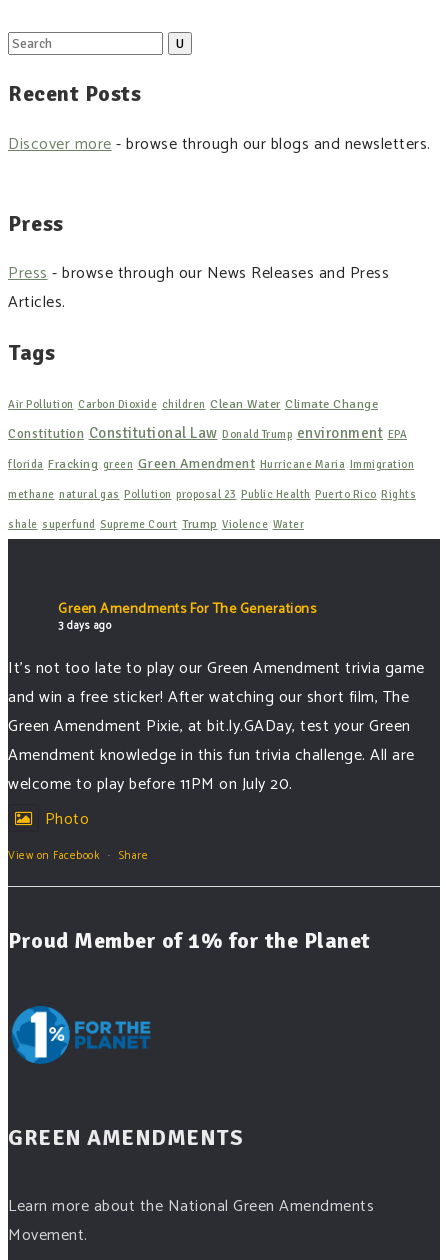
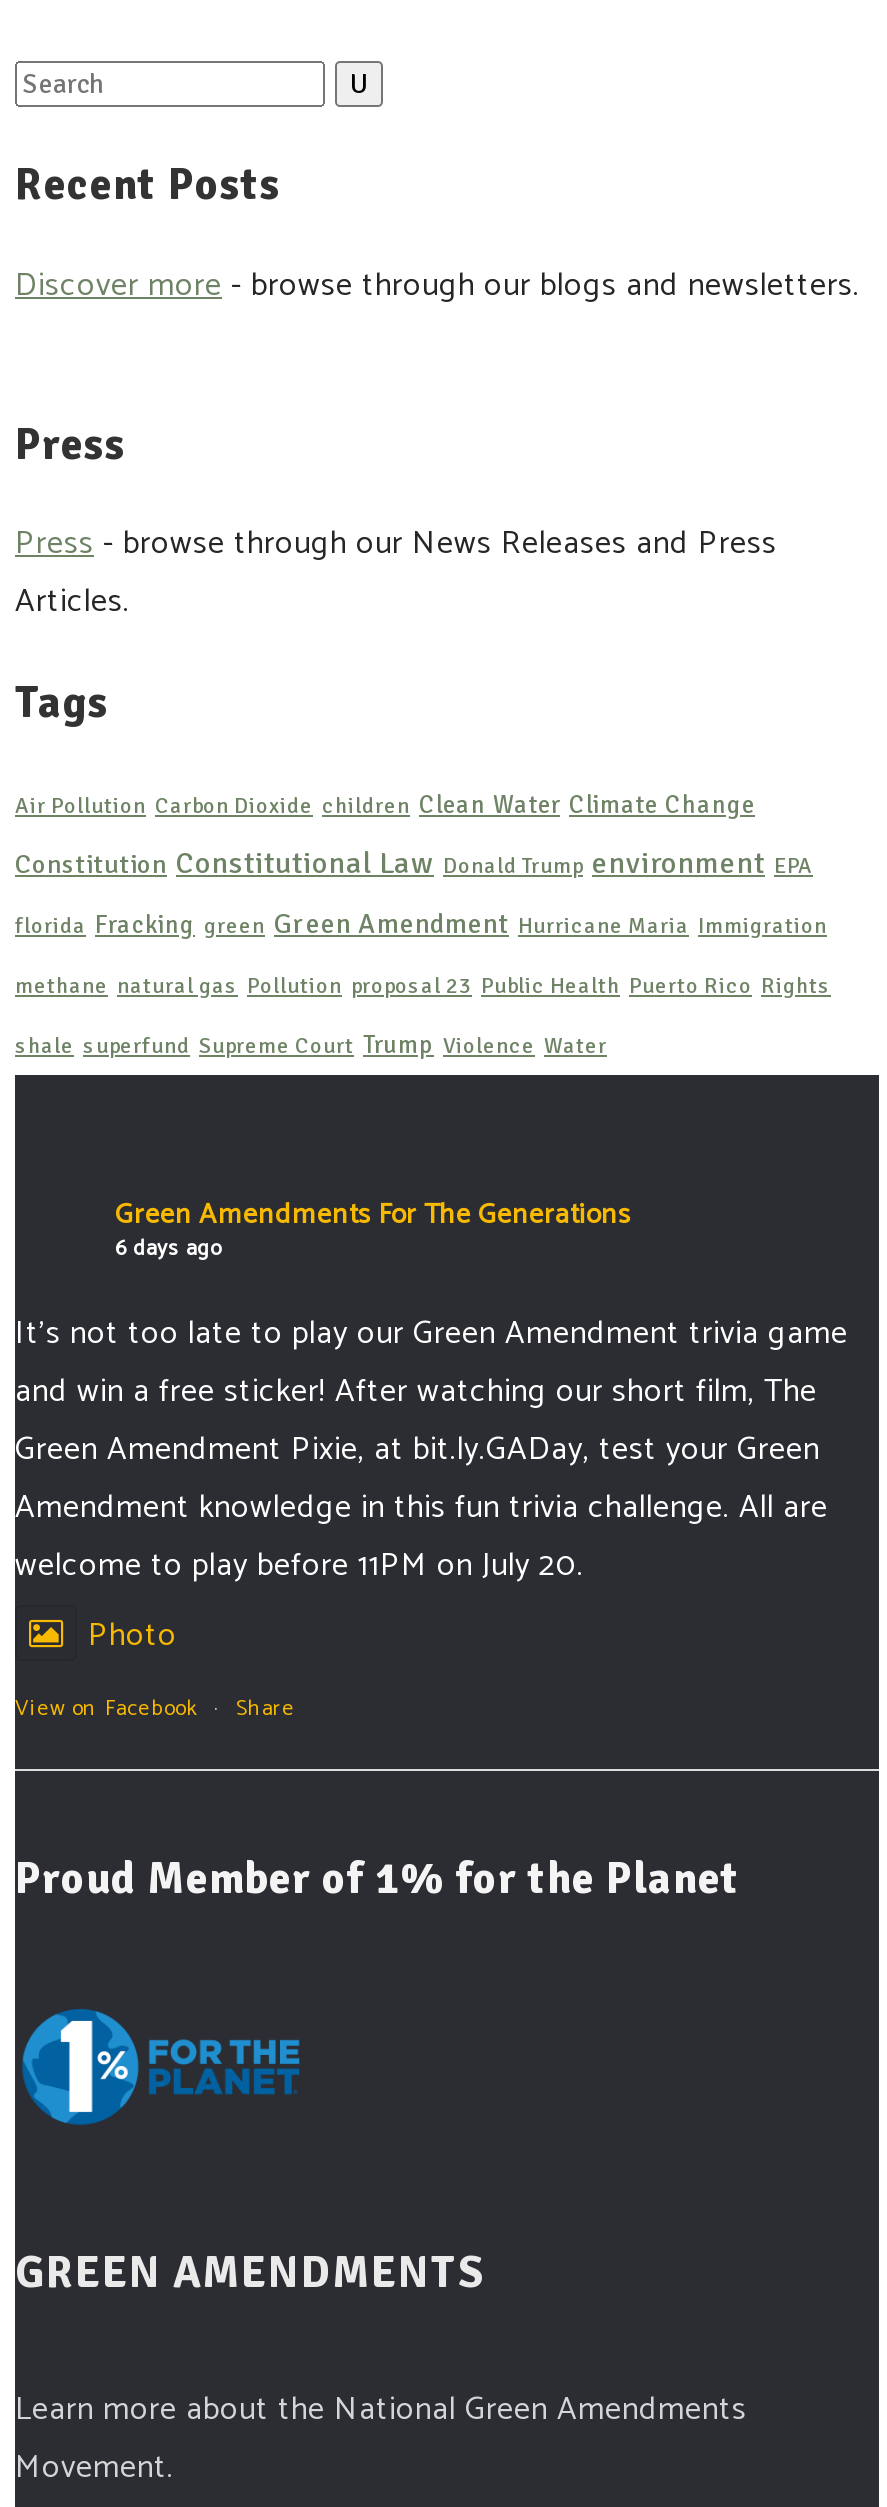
- 3 days ago
+ 6 days ago
